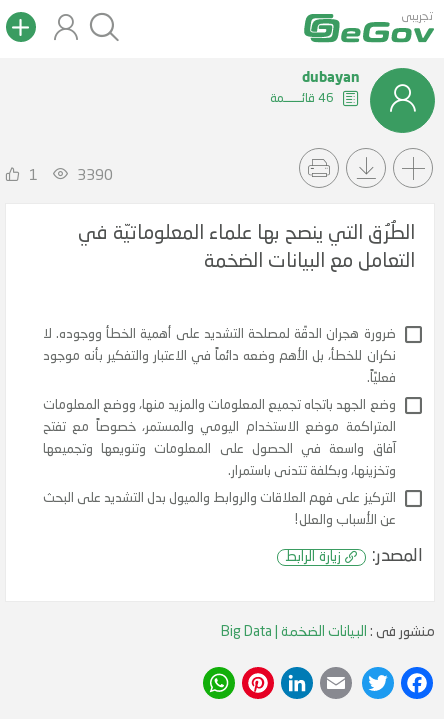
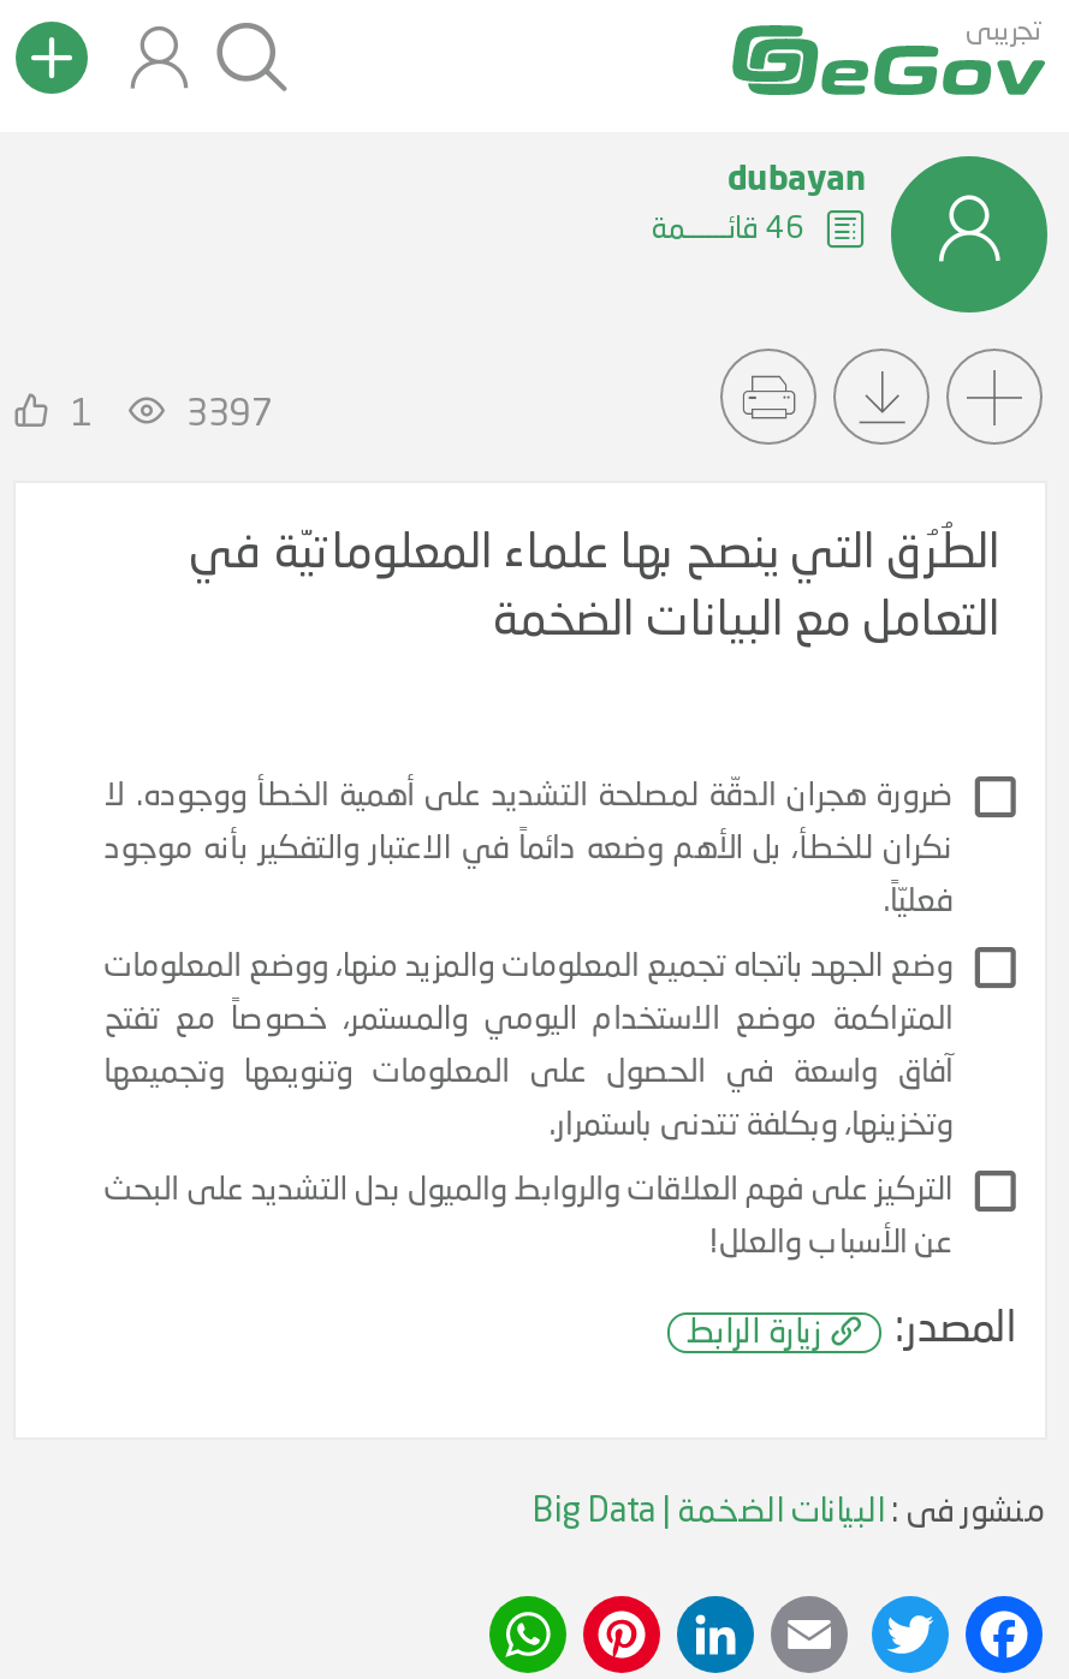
- 3390
+ 3397
